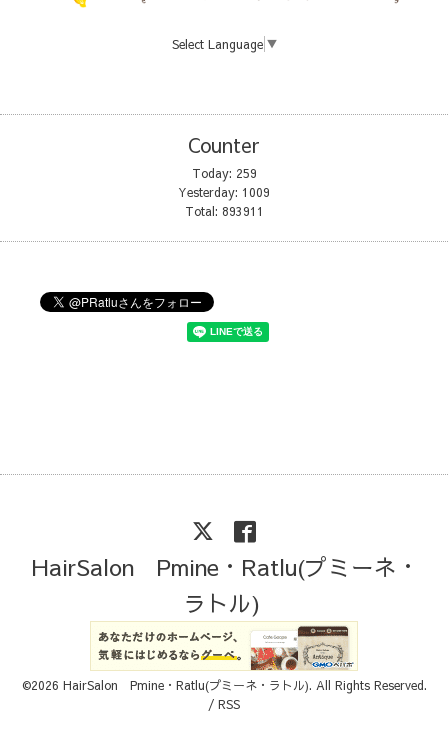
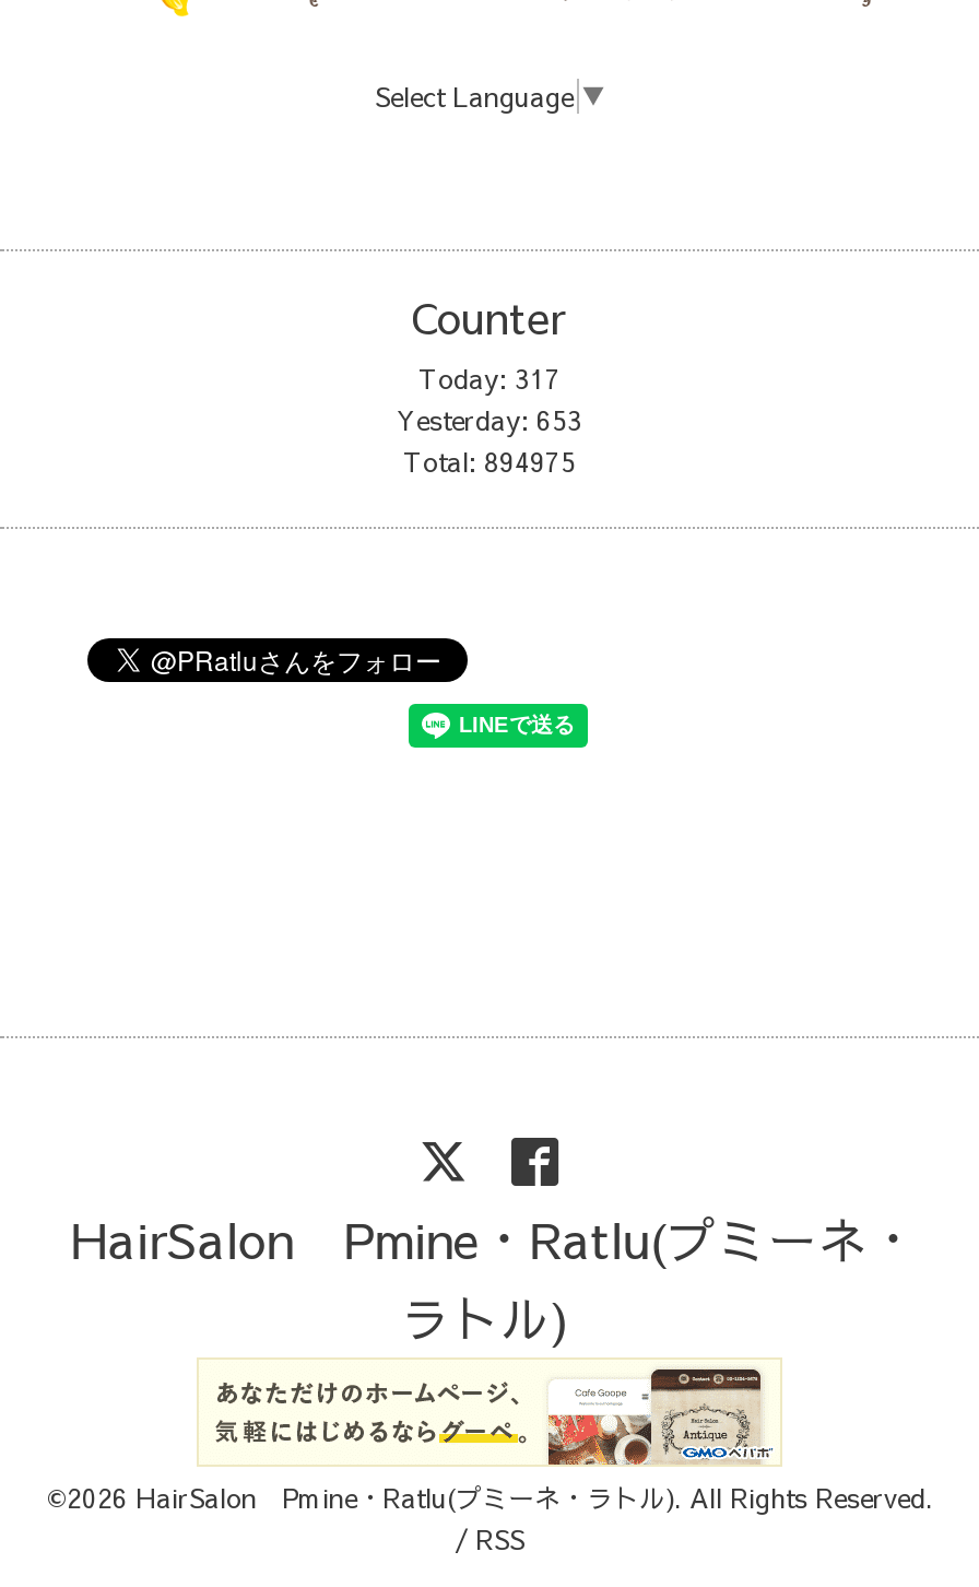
- Today: 259
+ Today: 317

- Yesterday: 1009
+ Yesterday: 653

- Total: 893911
+ Total: 894975
